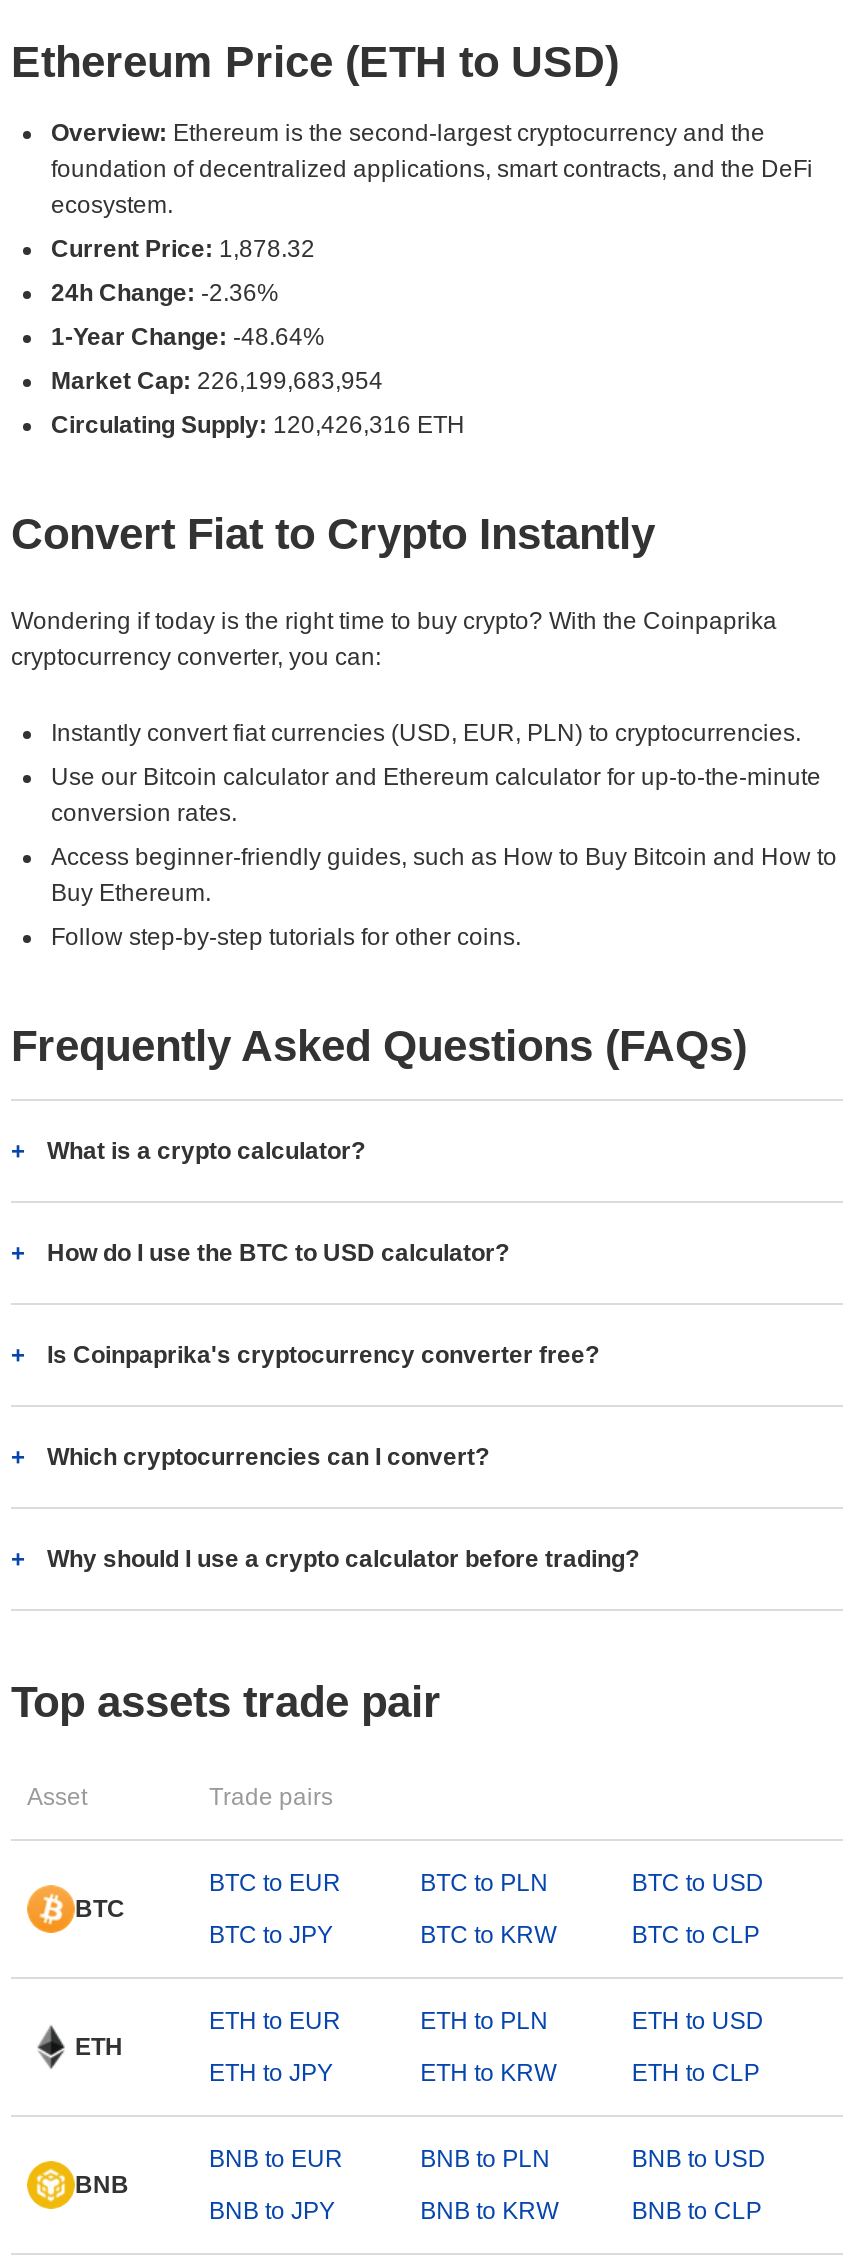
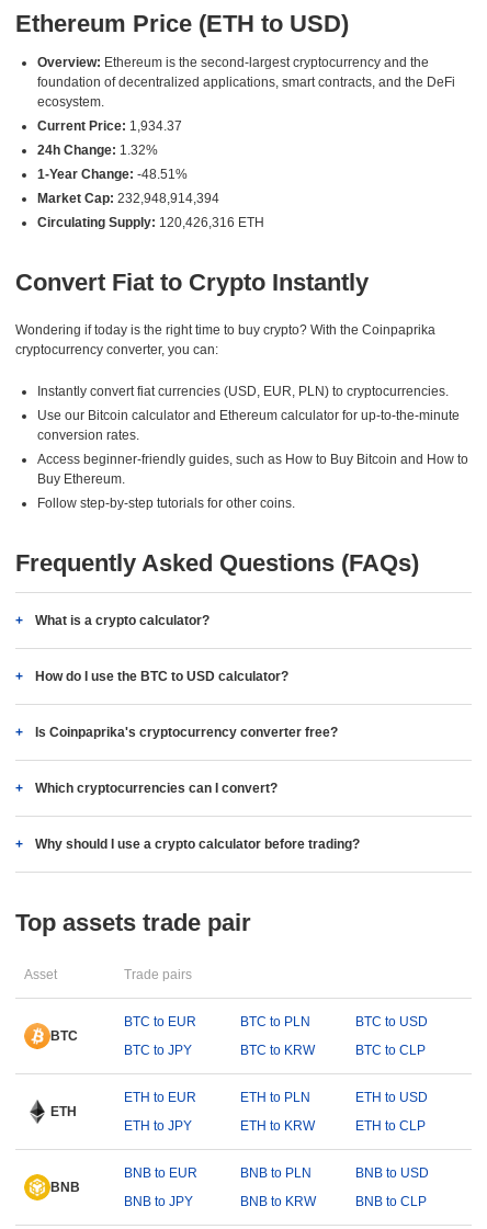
- Current Price: 1,878.32
+ Current Price: 1,934.37

- 24h Change: -2.36%
+ 24h Change: 1.32%

- 1-Year Change: -48.64%
+ 1-Year Change: -48.51%

- Market Cap: 226,199,683,954
+ Market Cap: 232,948,914,394
